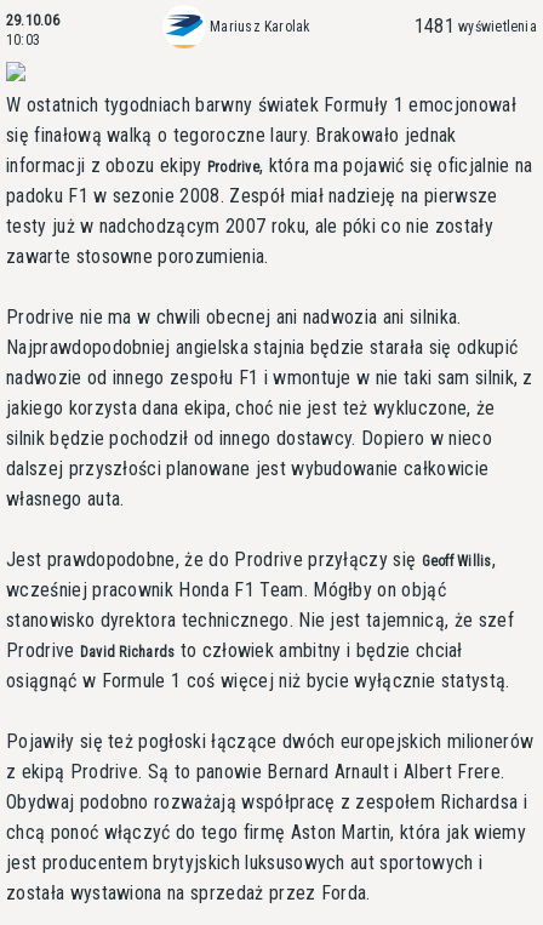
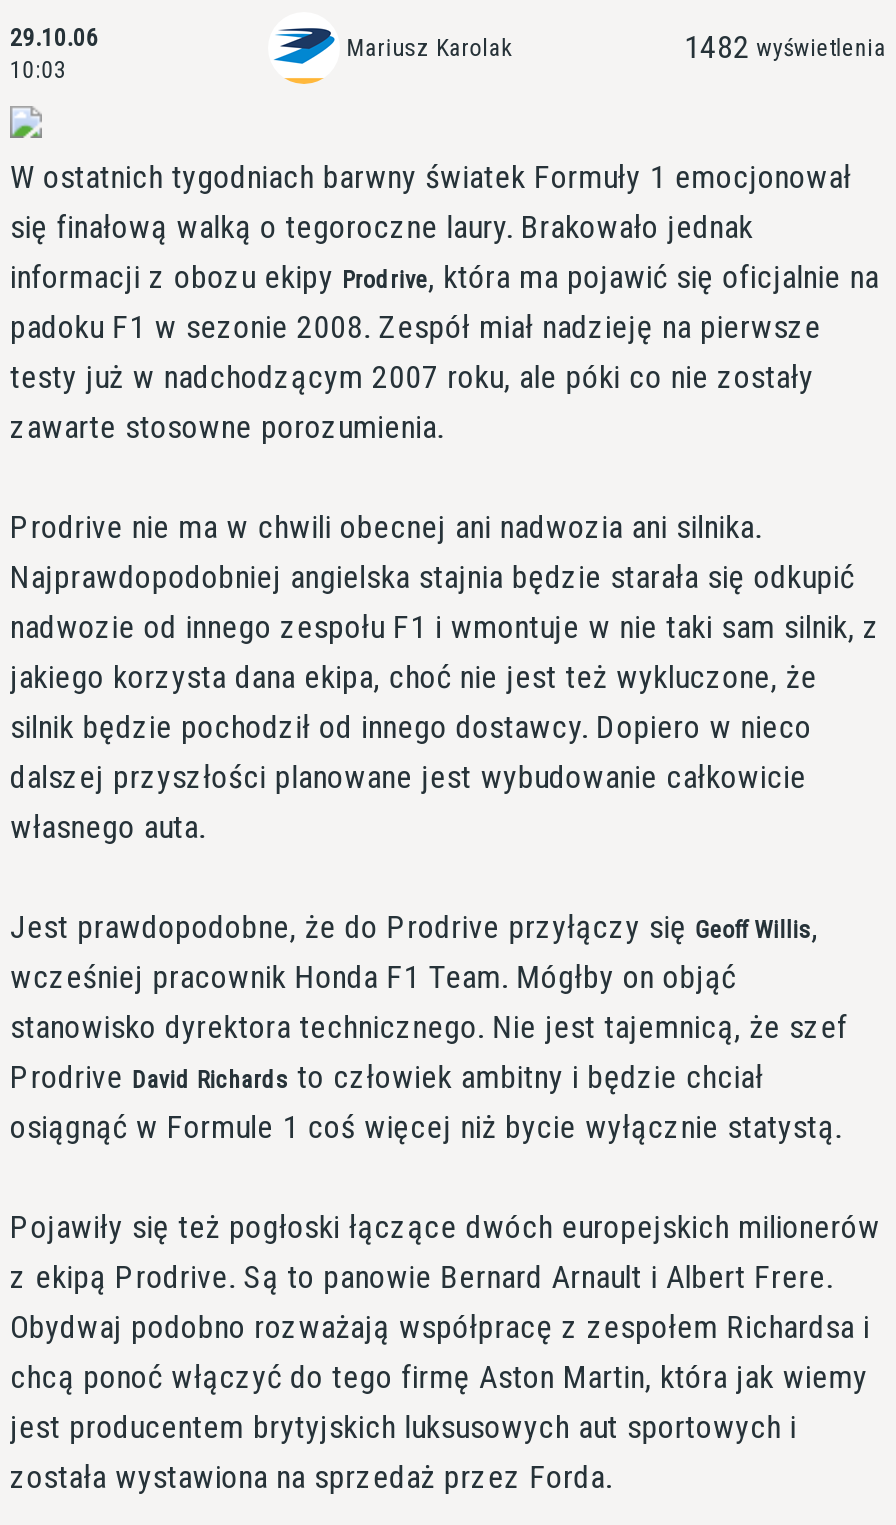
- 1481 wyświetlenia
+ 1482 wyświetlenia
